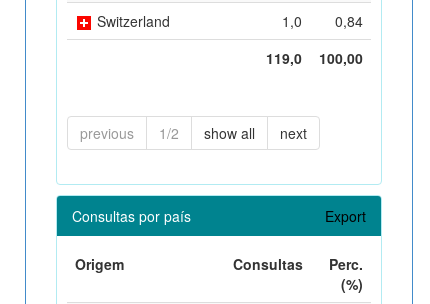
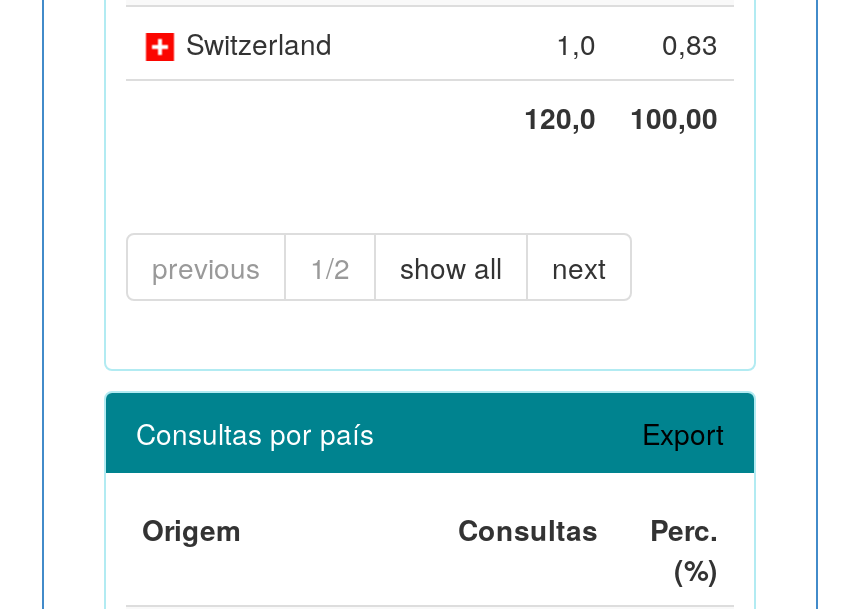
- 1,0 0,84
+ 1,0 0,83

- 119,0 100,00
+ 120,0 100,00
